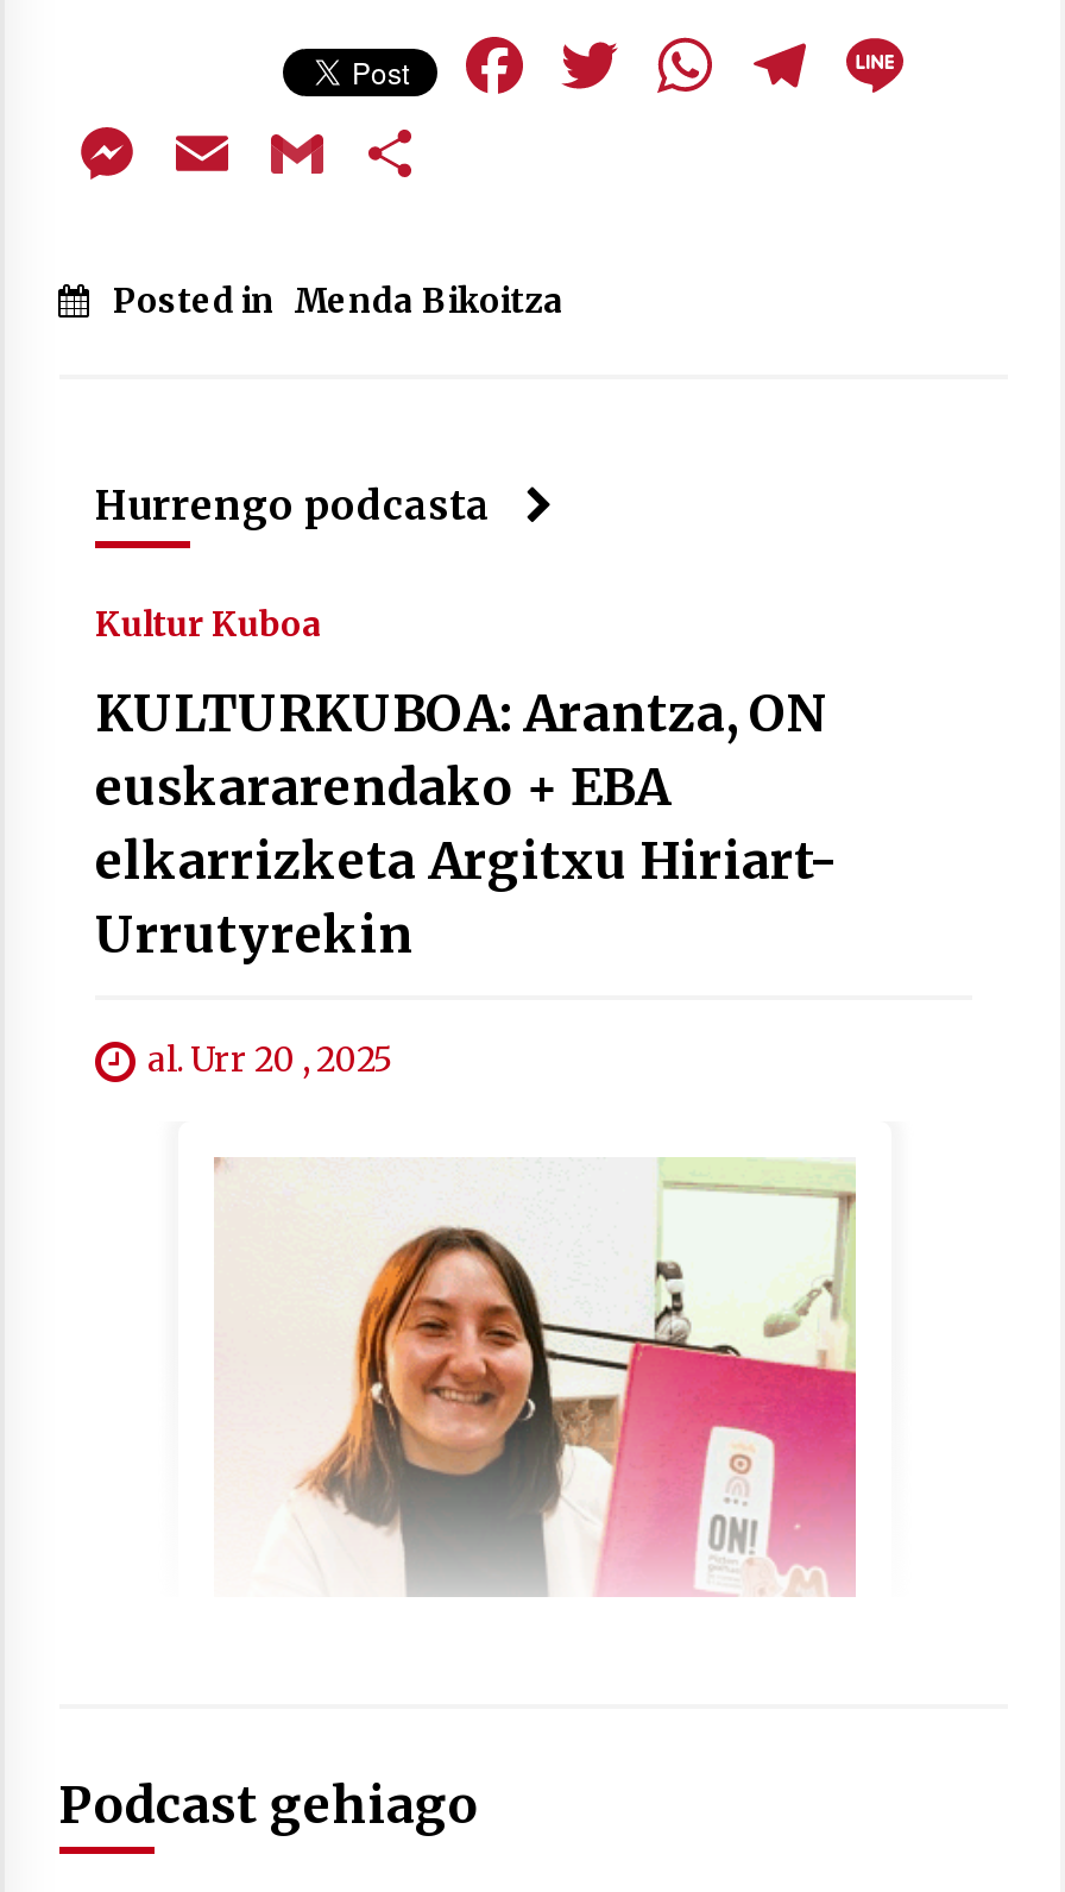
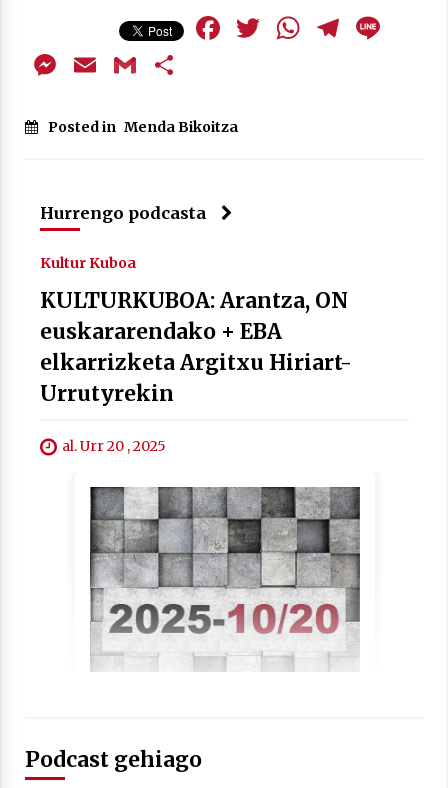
- [image]
+ [image]
